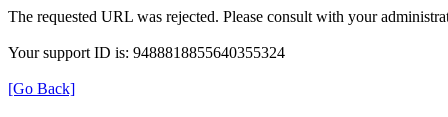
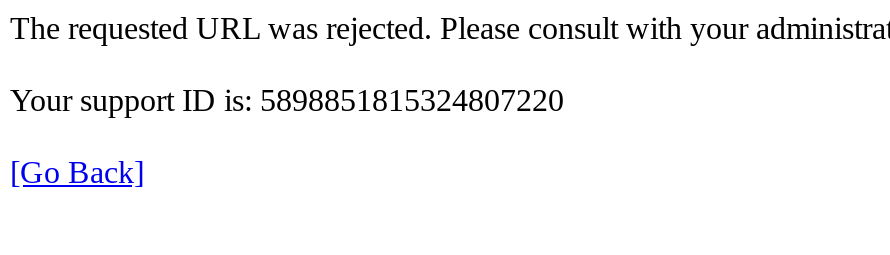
- Your support ID is: 9488818855640355324
+ Your support ID is: 5898851815324807220
